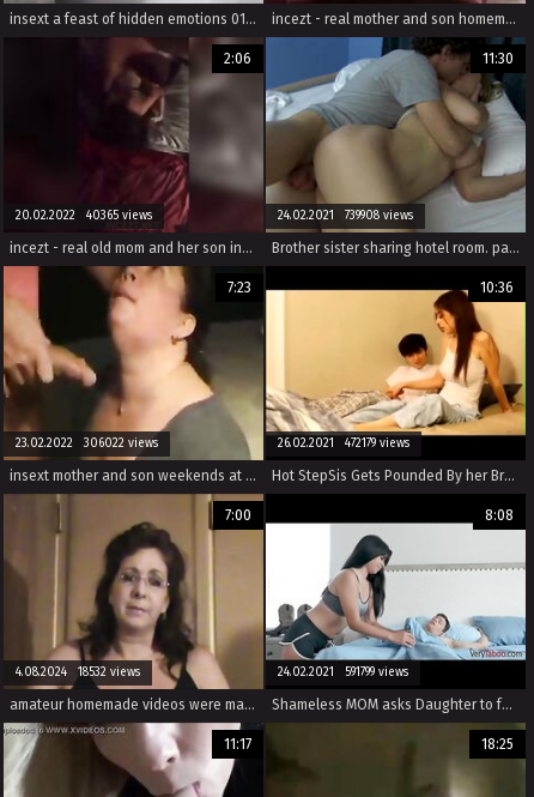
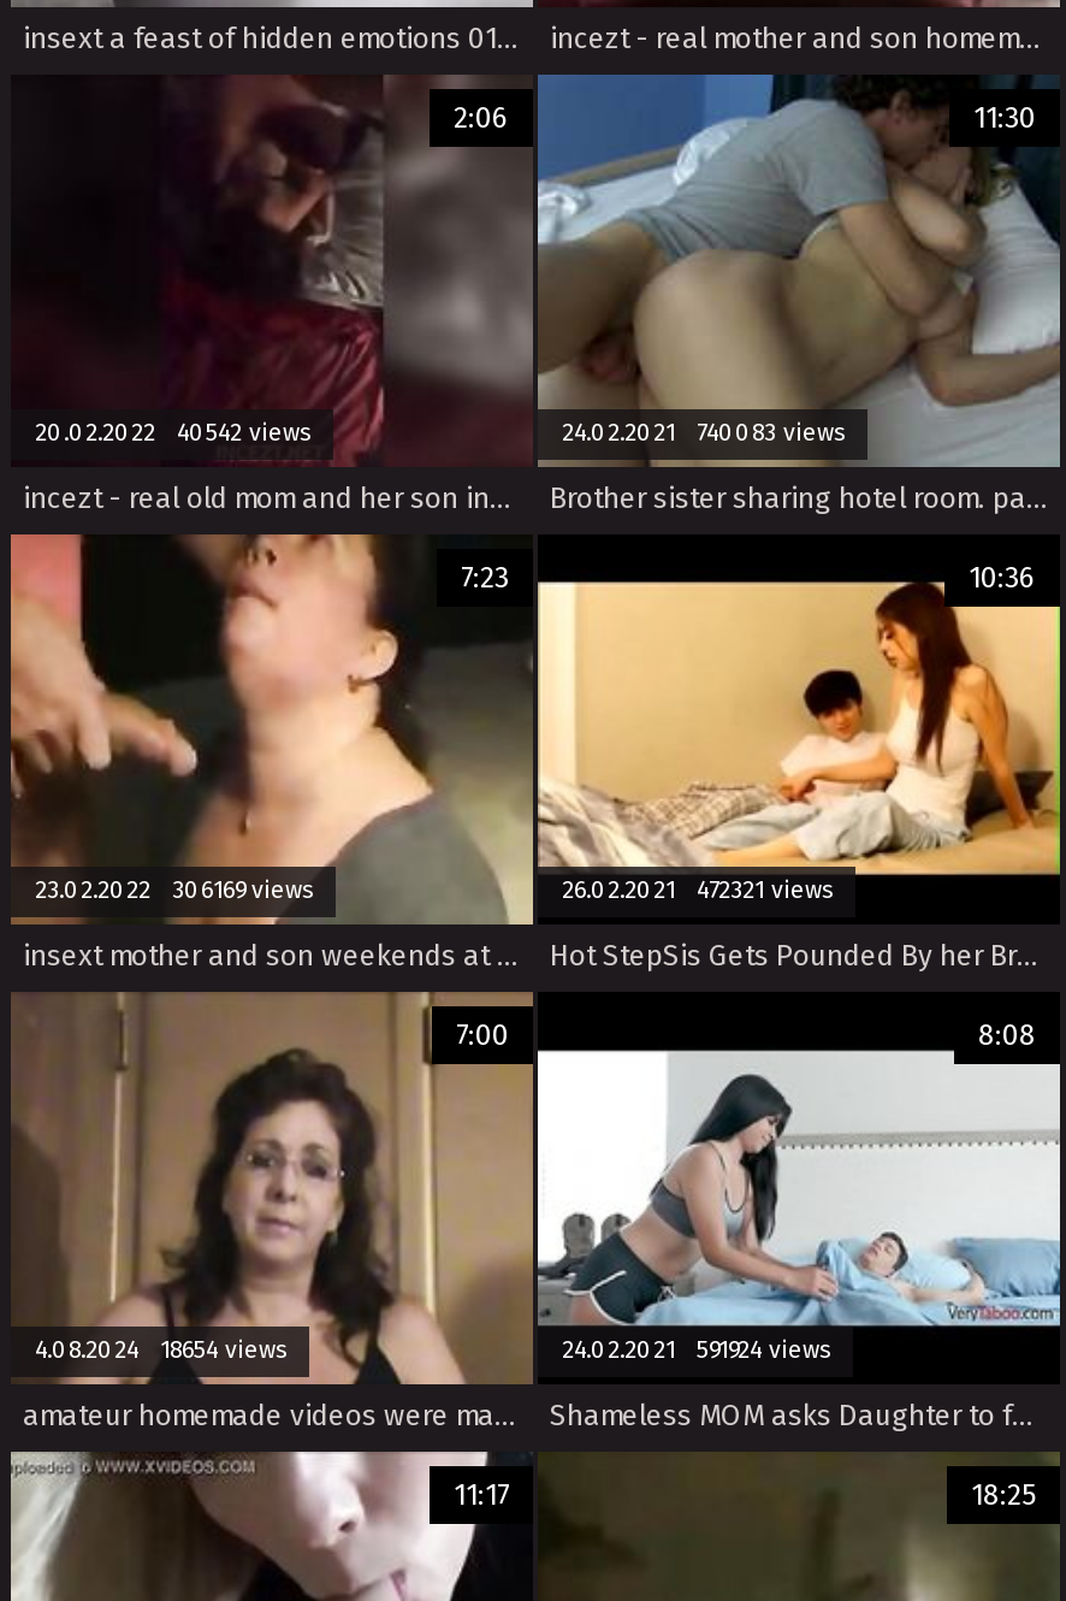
- 20.02.2022 40365 views
+ 20.02.2022 40542 views

- 24.02.2021 739908 views
+ 24.02.2021 740083 views

- 23.02.2022 306022 views
+ 23.02.2022 306169 views

- 26.02.2021 472179 views
+ 26.02.2021 472321 views

- 4.08.2024 18532 views
+ 4.08.2024 18654 views

- 24.02.2021 591799 views
+ 24.02.2021 591924 views
